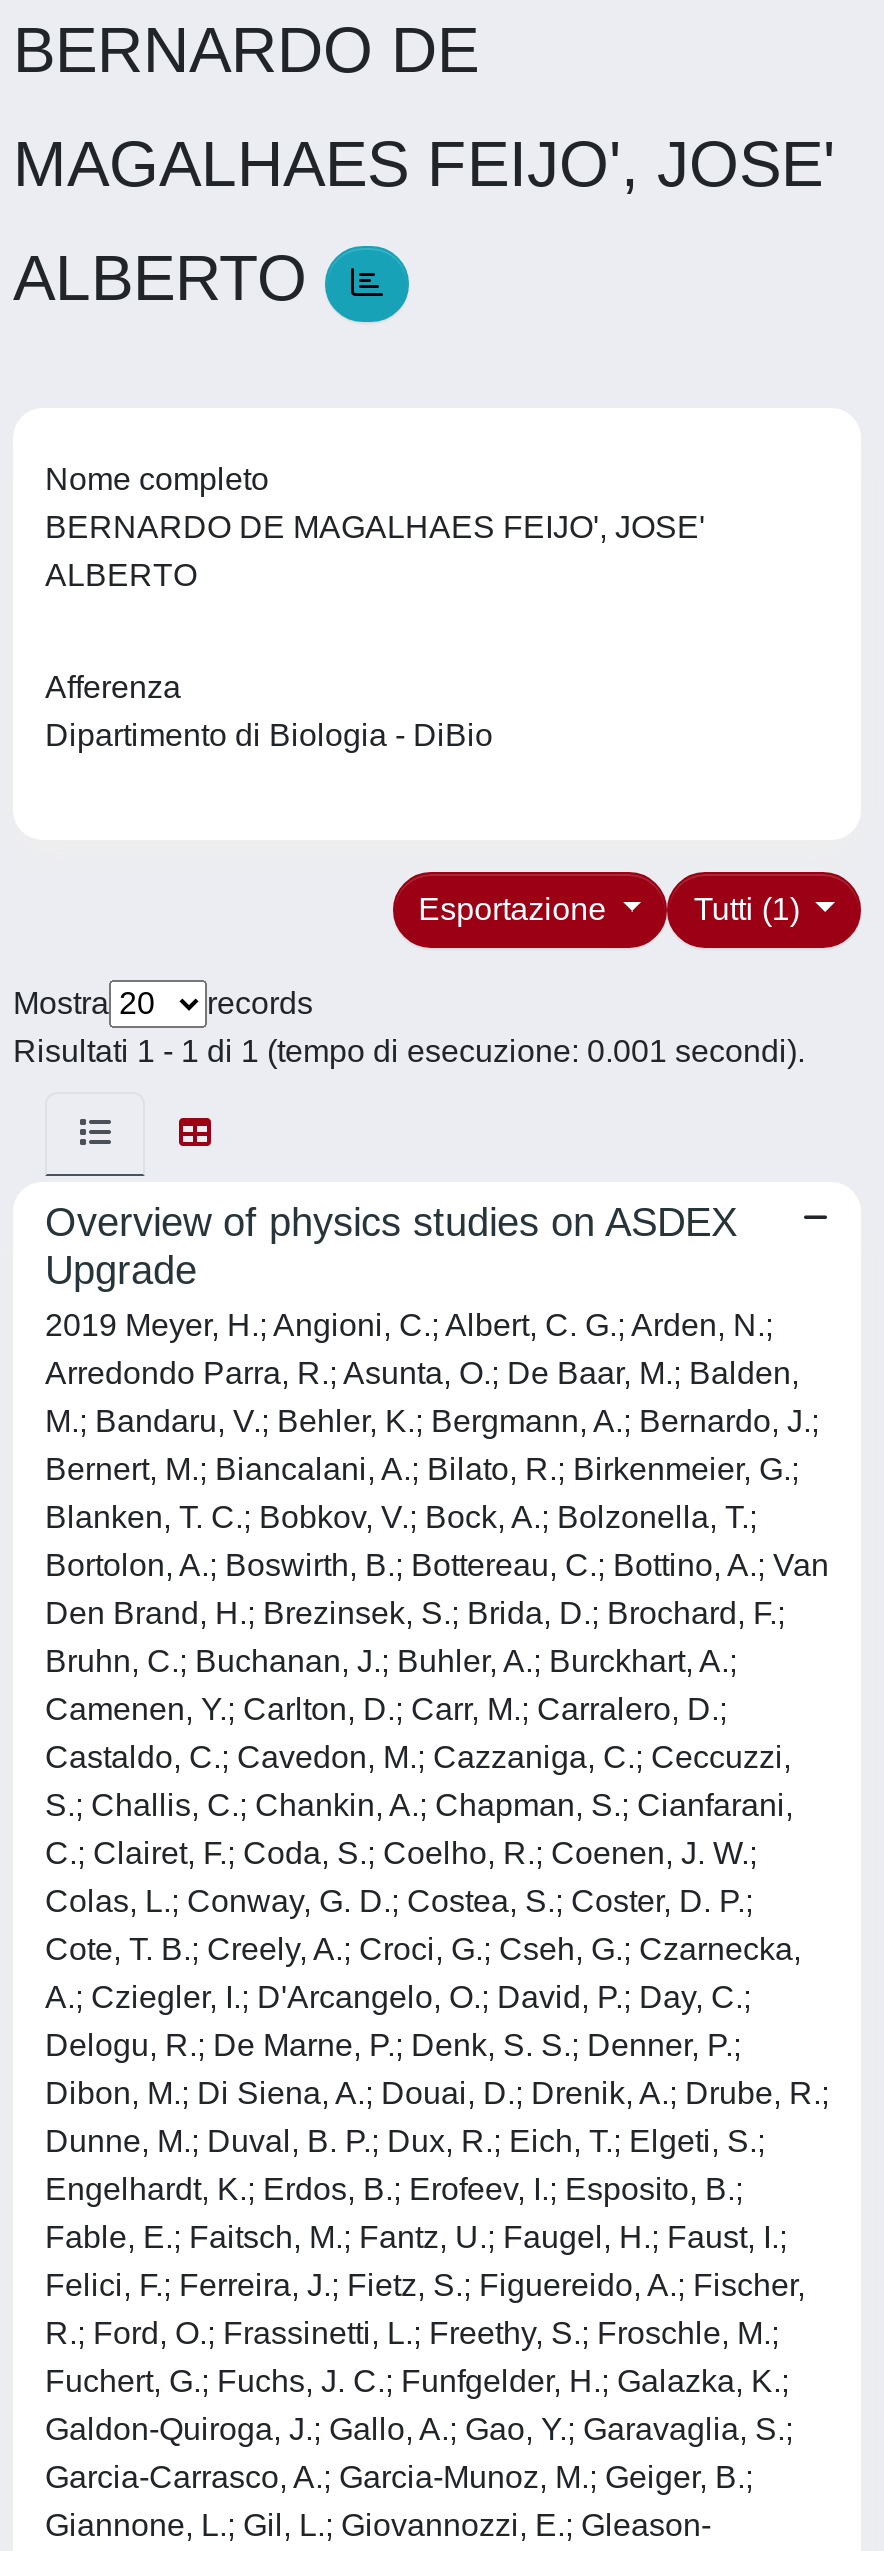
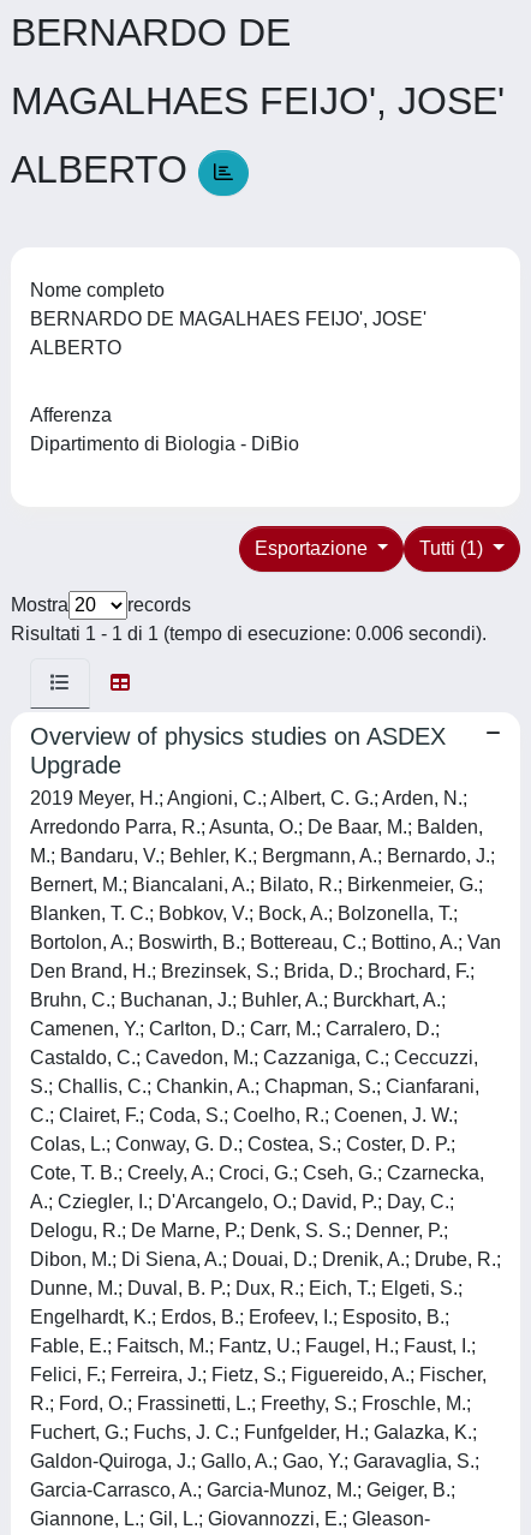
- Risultati 1 - 1 di 1 (tempo di esecuzione: 0.001 secondi).
+ Risultati 1 - 1 di 1 (tempo di esecuzione: 0.006 secondi).
